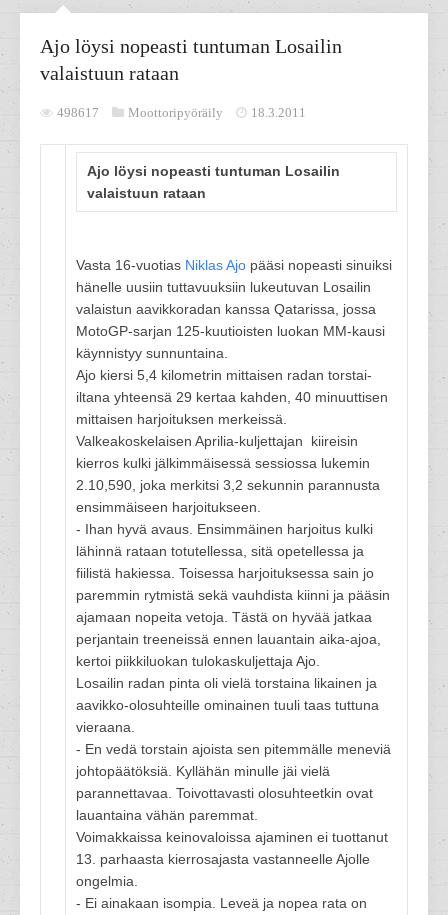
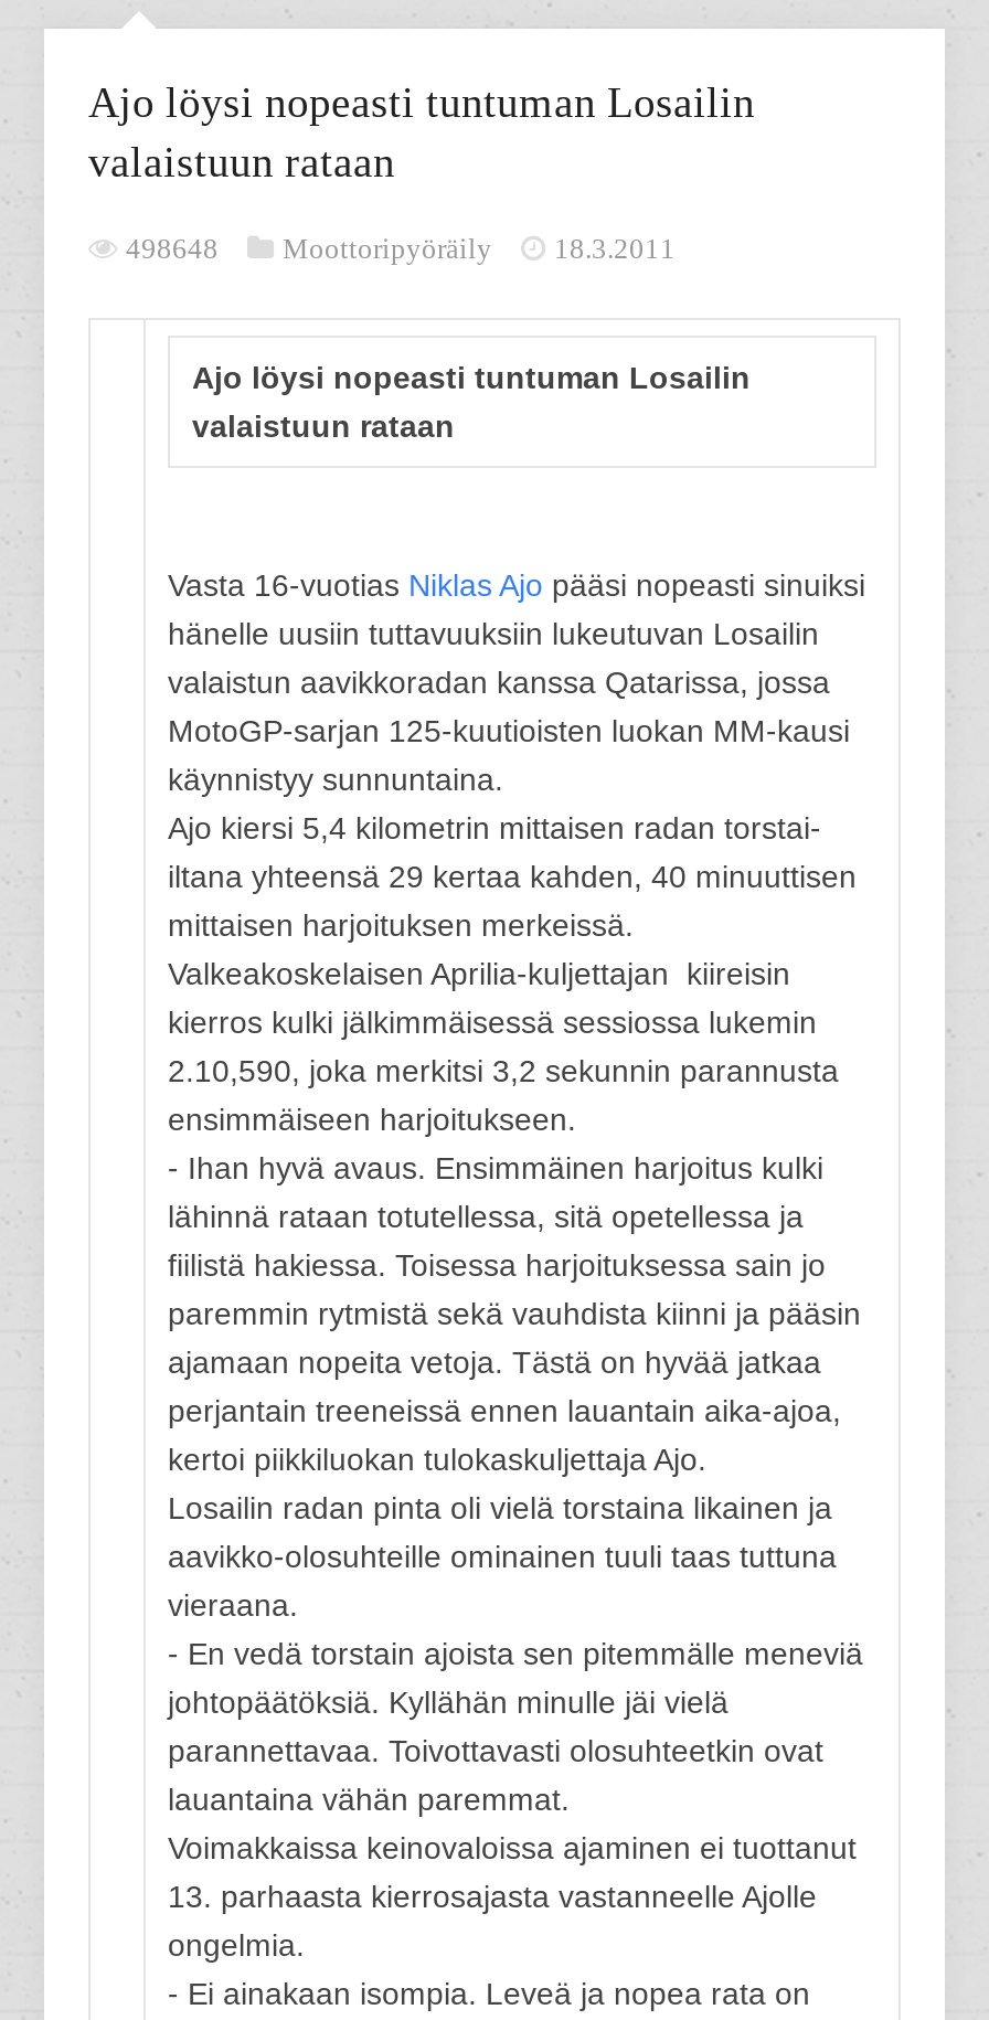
- 498617 Moottoripyöräily 18.3.2011
+ 498648 Moottoripyöräily 18.3.2011
